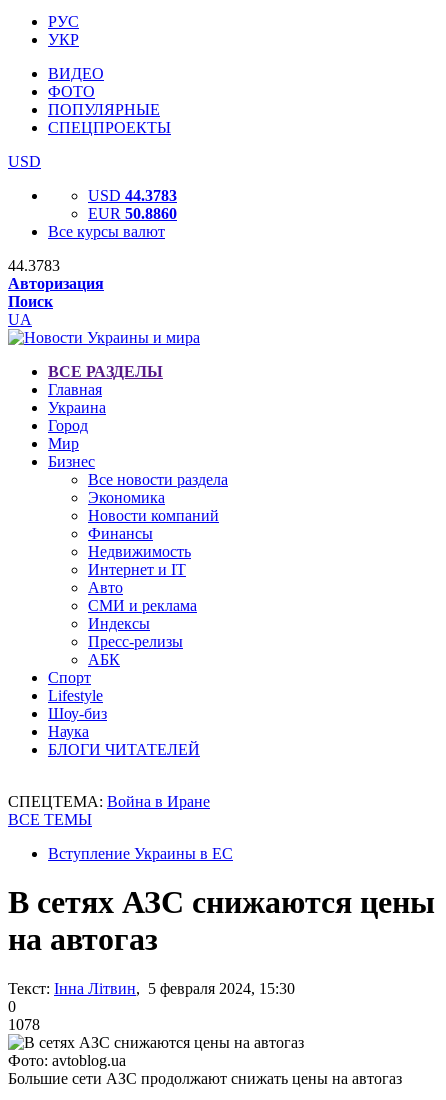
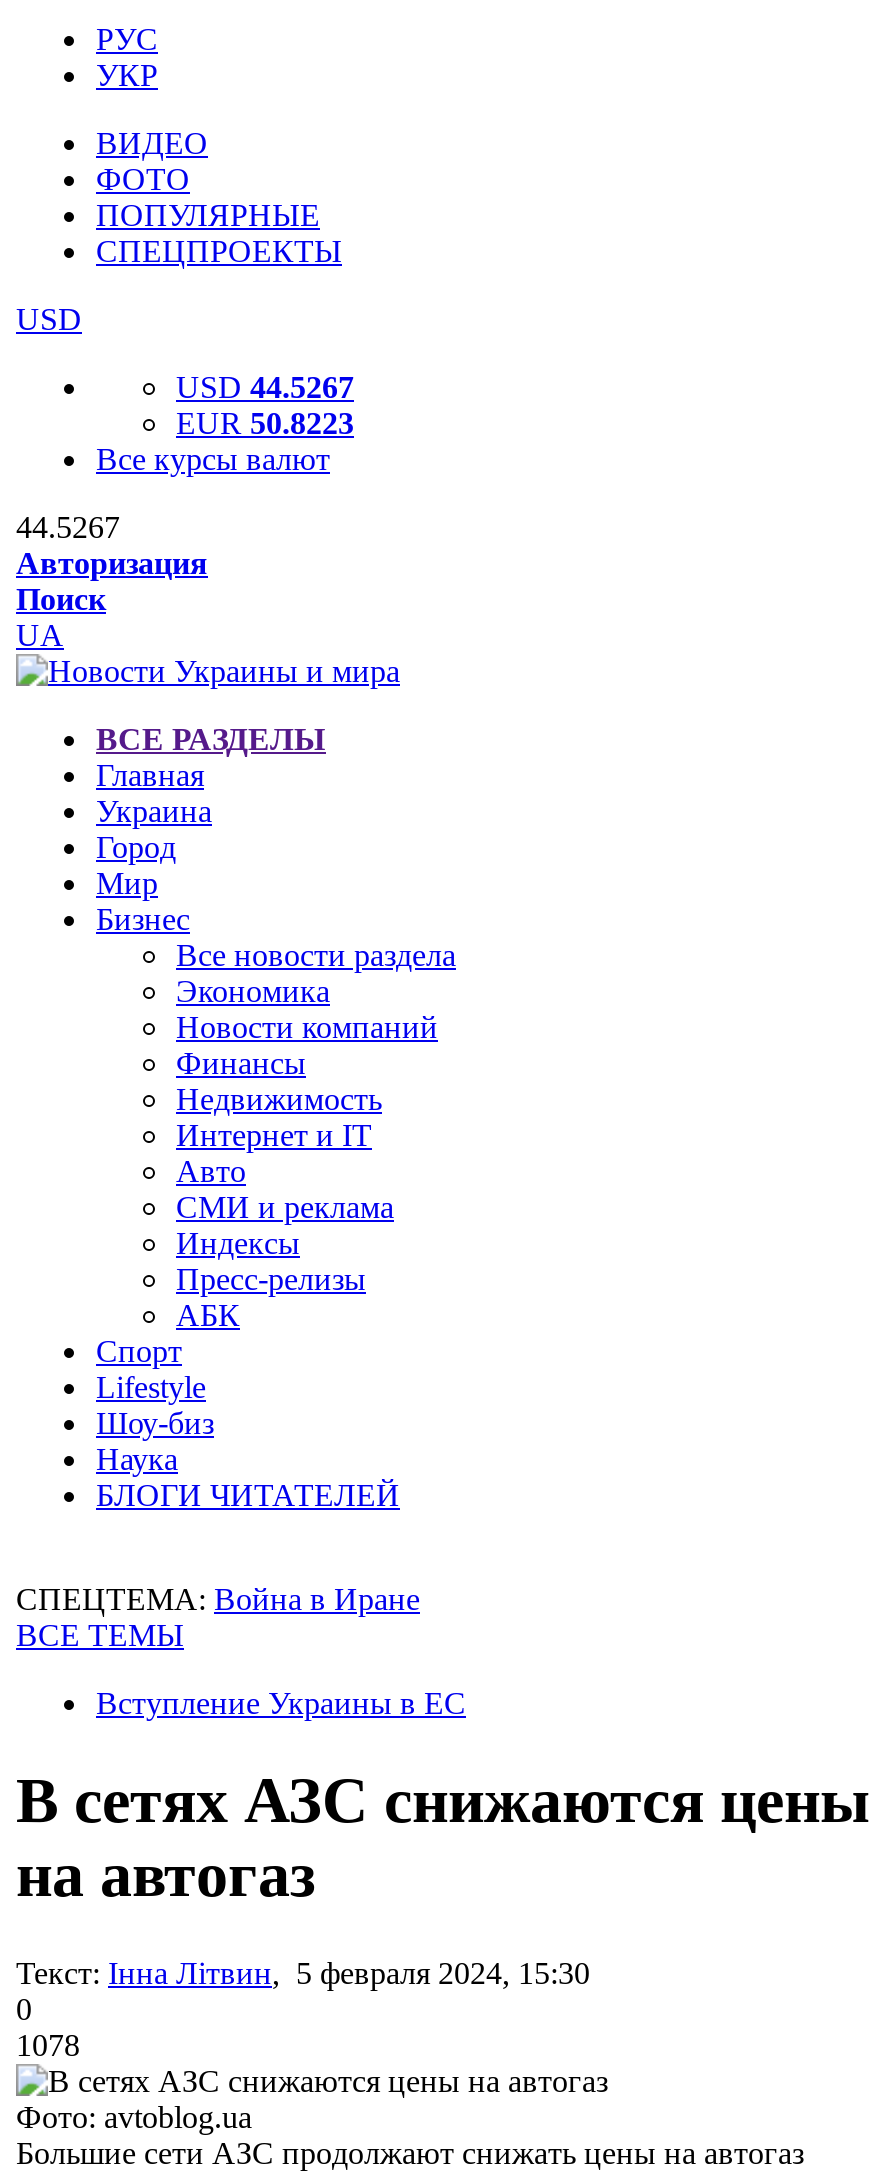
- USD 44.3783
+ USD 44.5267

- EUR 50.8860
+ EUR 50.8223

- 44.3783
+ 44.5267
